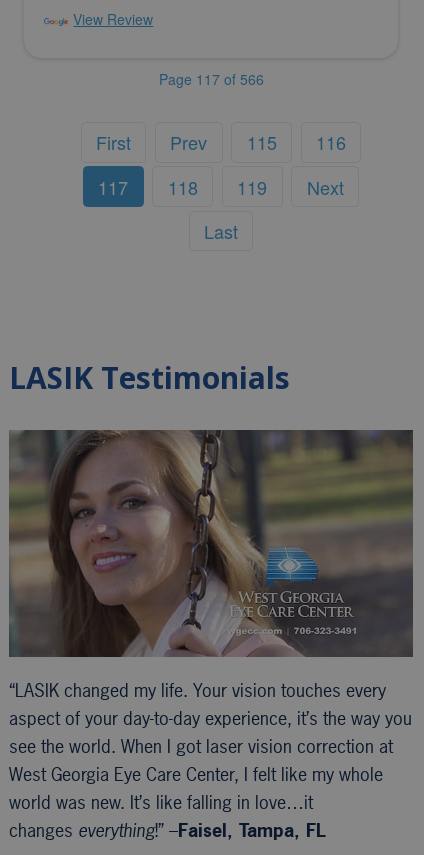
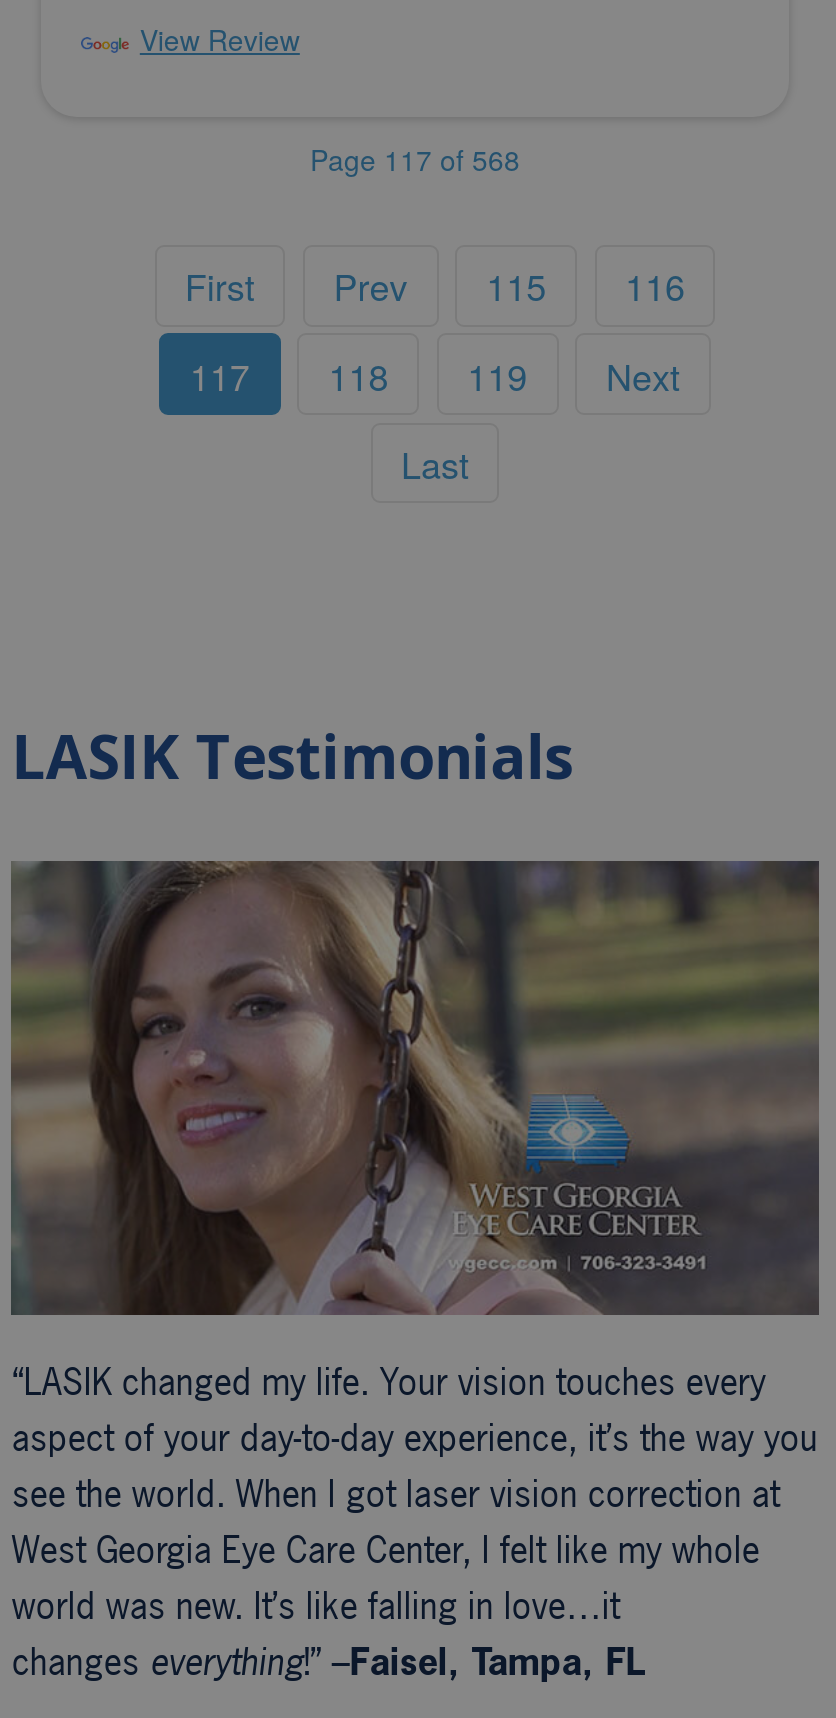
- Page 117 of 566
+ Page 117 of 568
